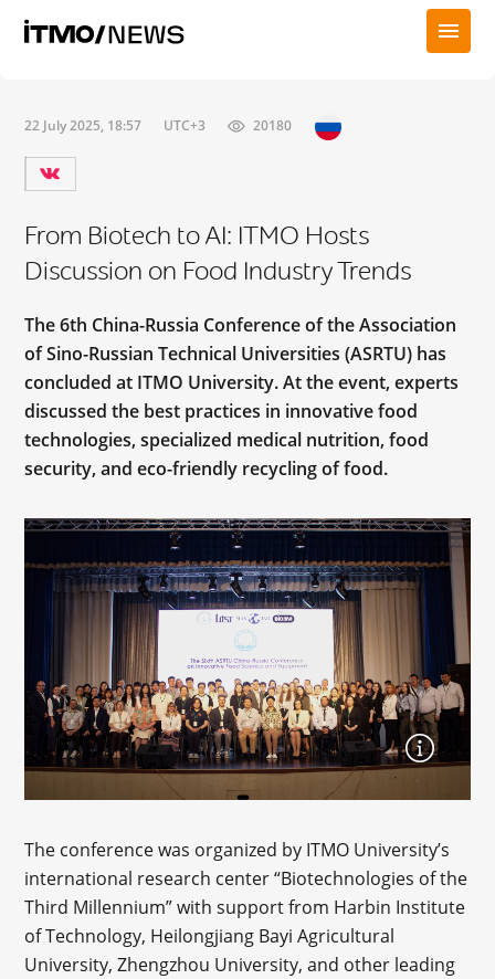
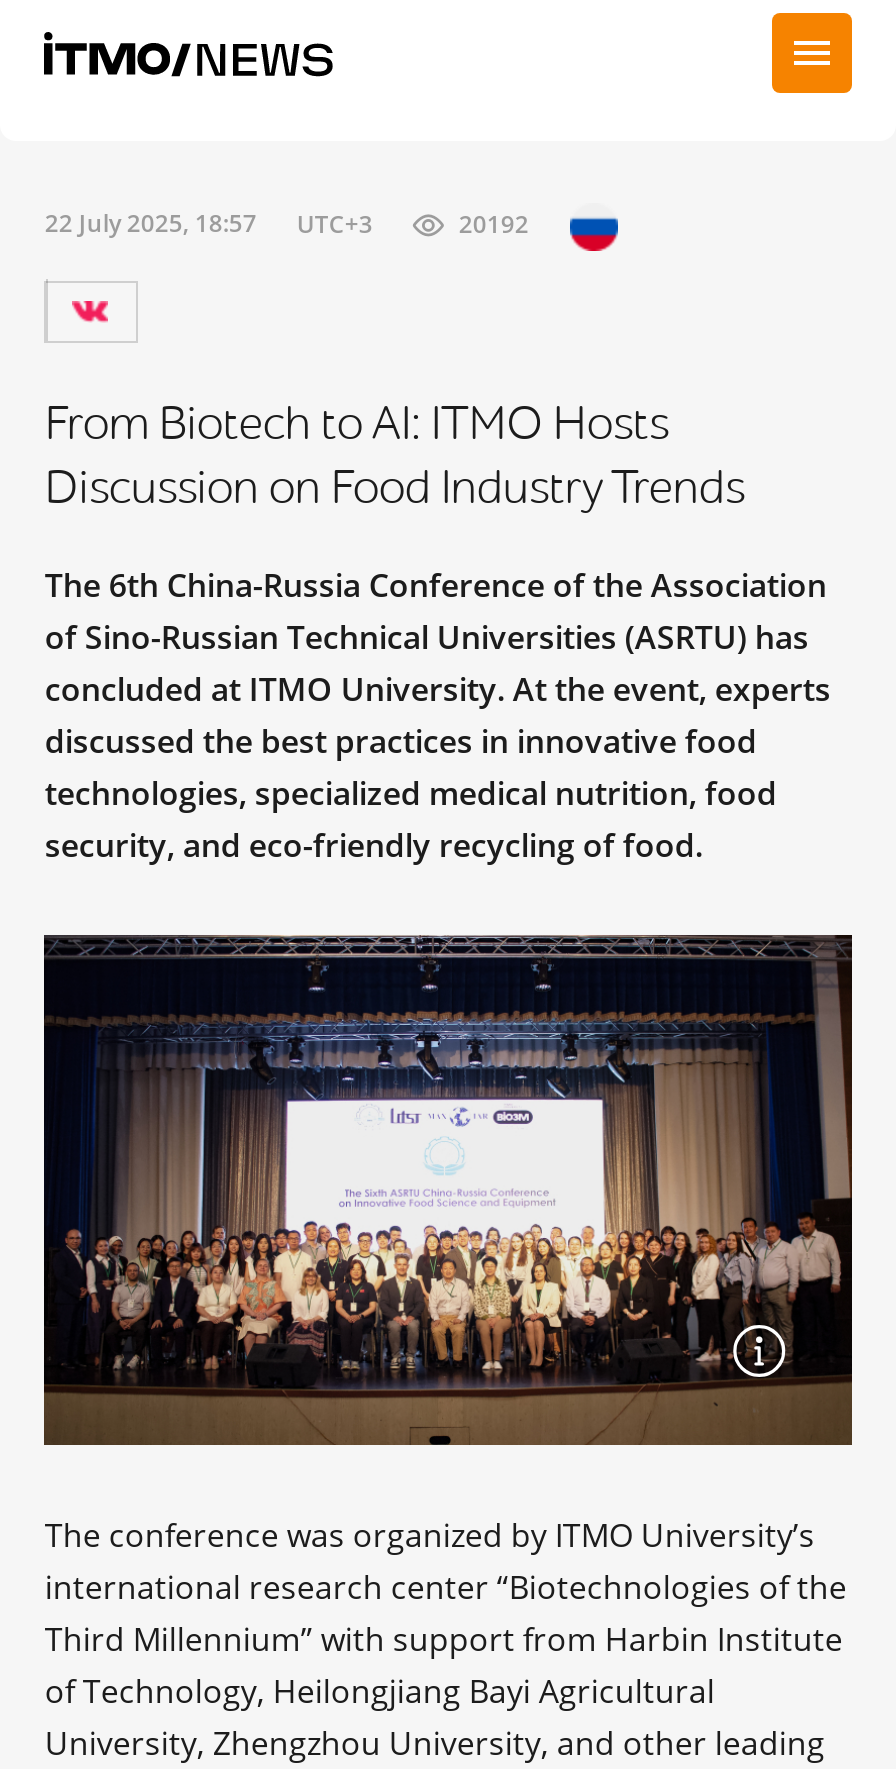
- 20180
+ 20192
